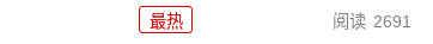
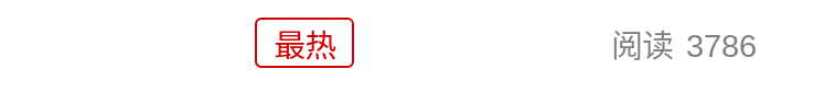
- 阅读 2691
+ 阅读 3786
